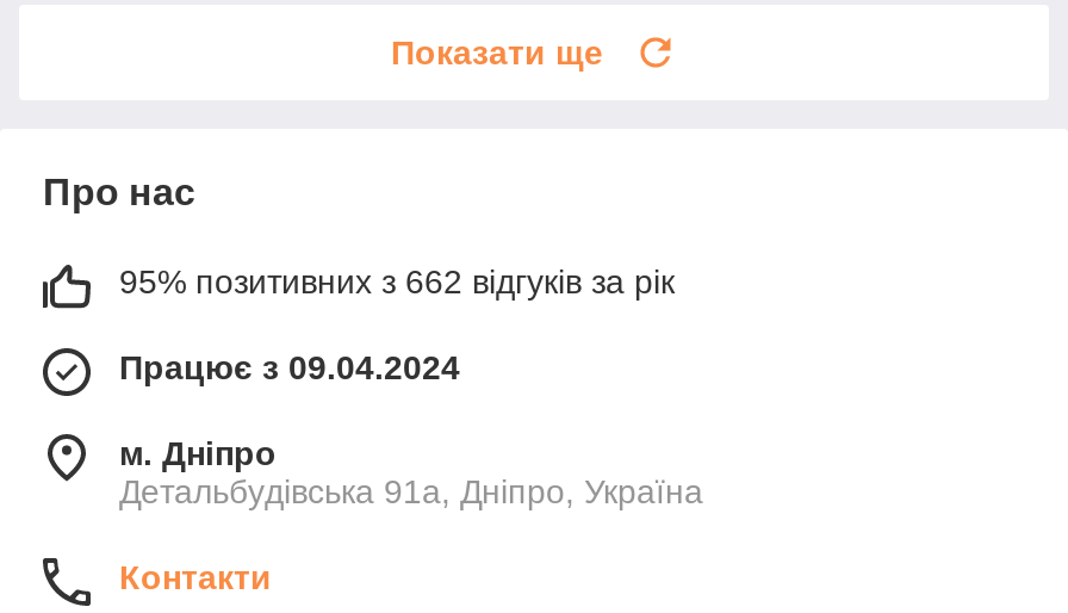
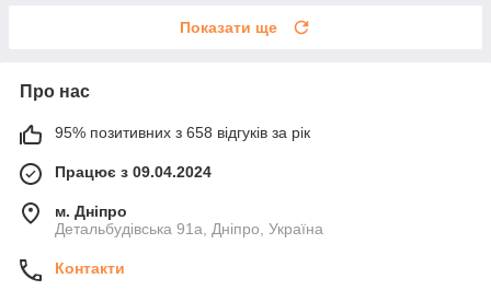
- 95% позитивних з 662 відгуків за рік
+ 95% позитивних з 658 відгуків за рік
